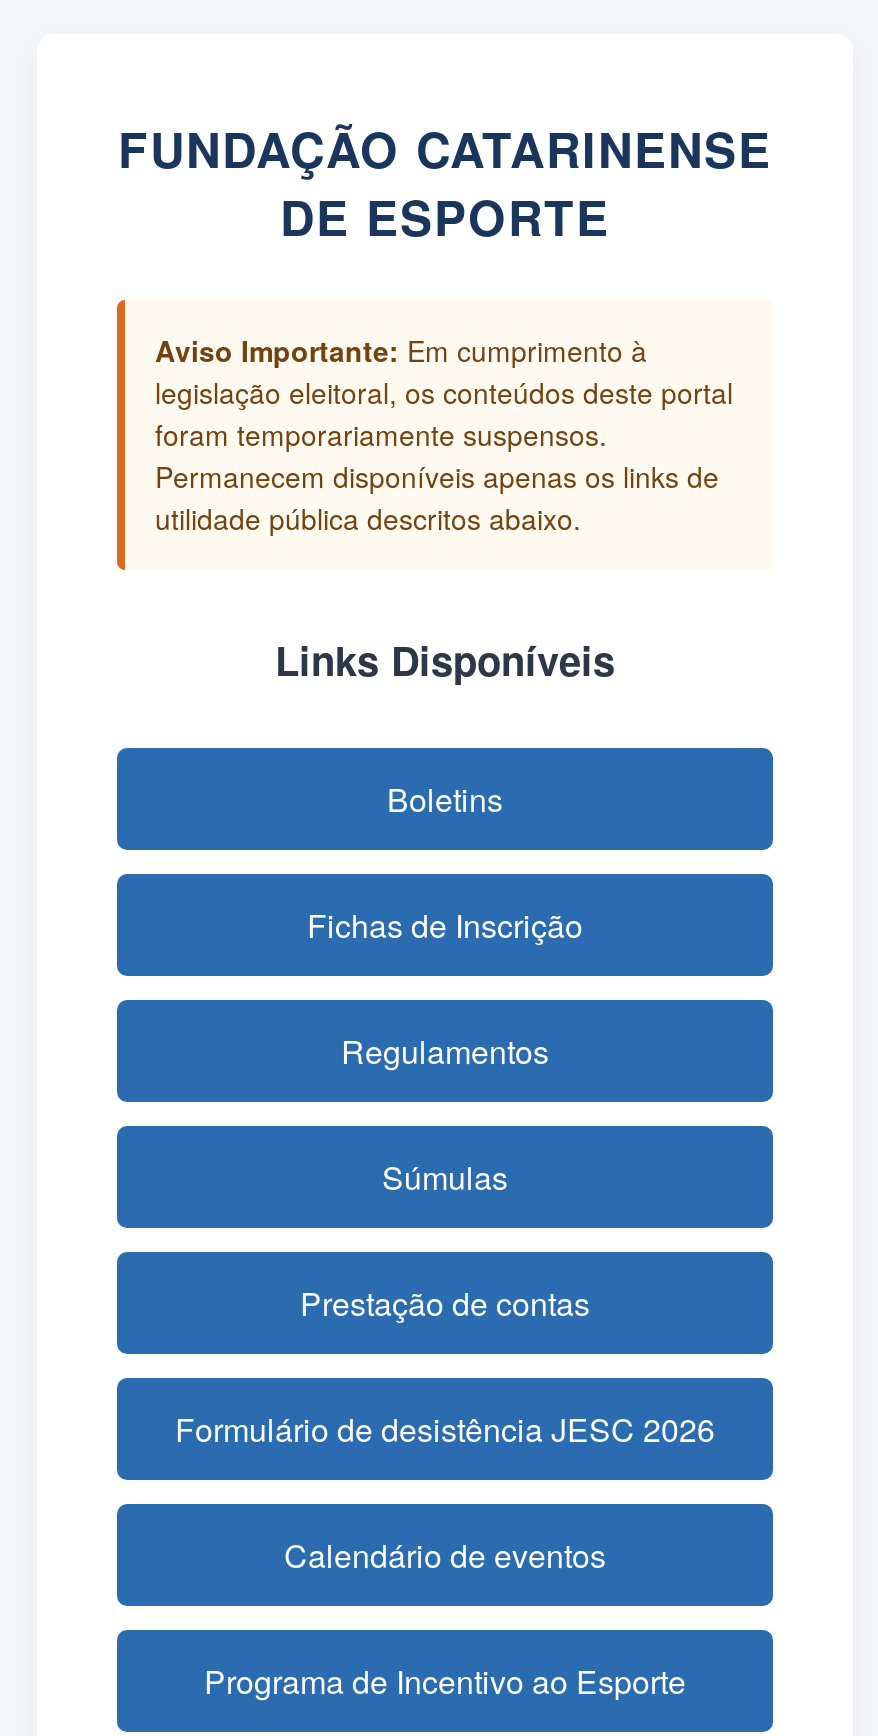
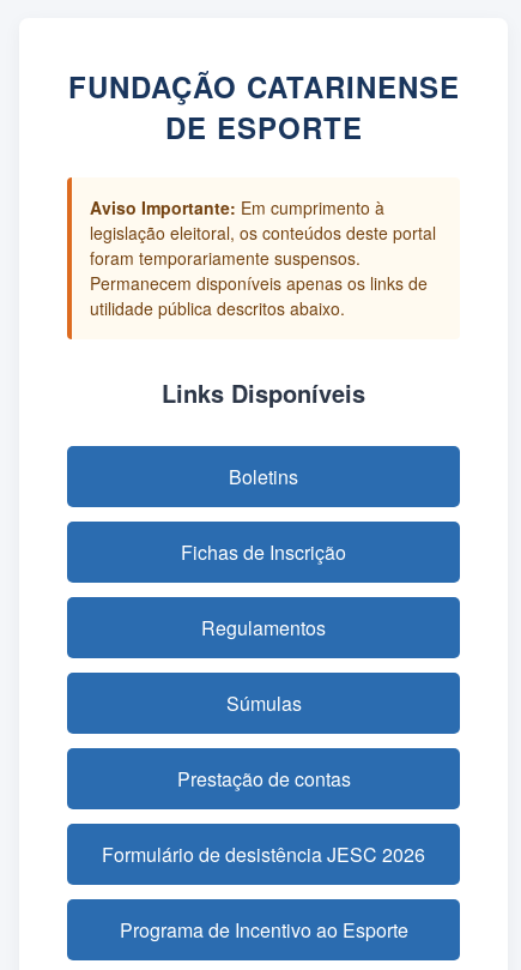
- Calendário de eventos
